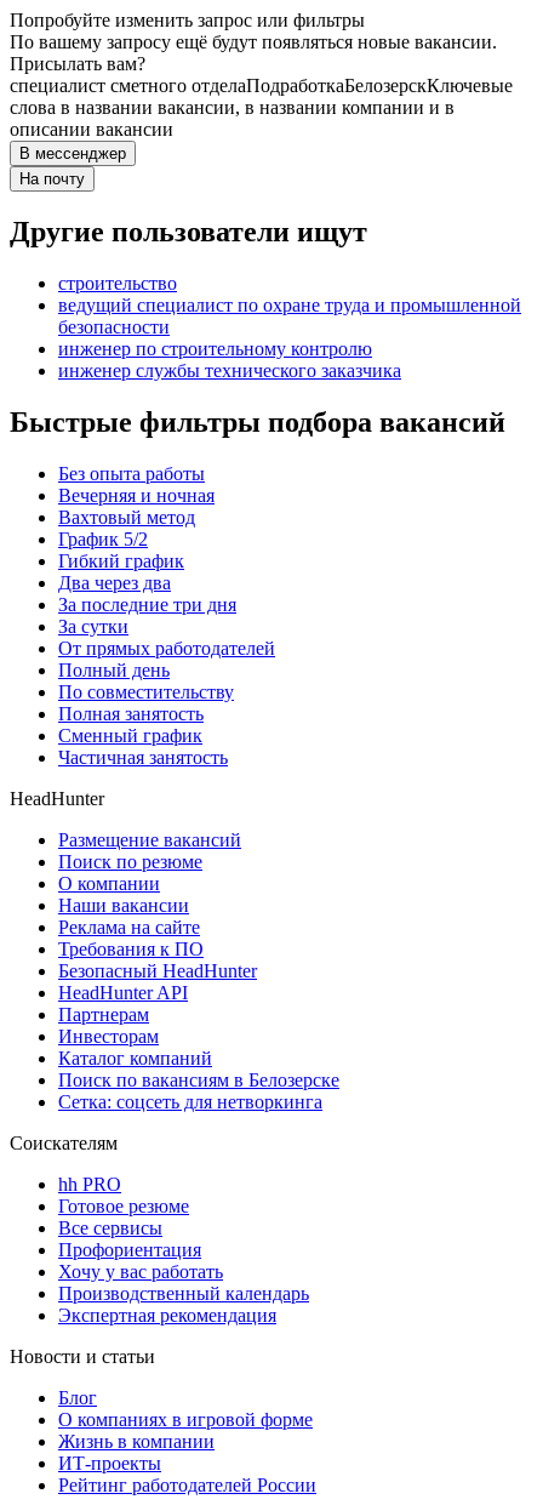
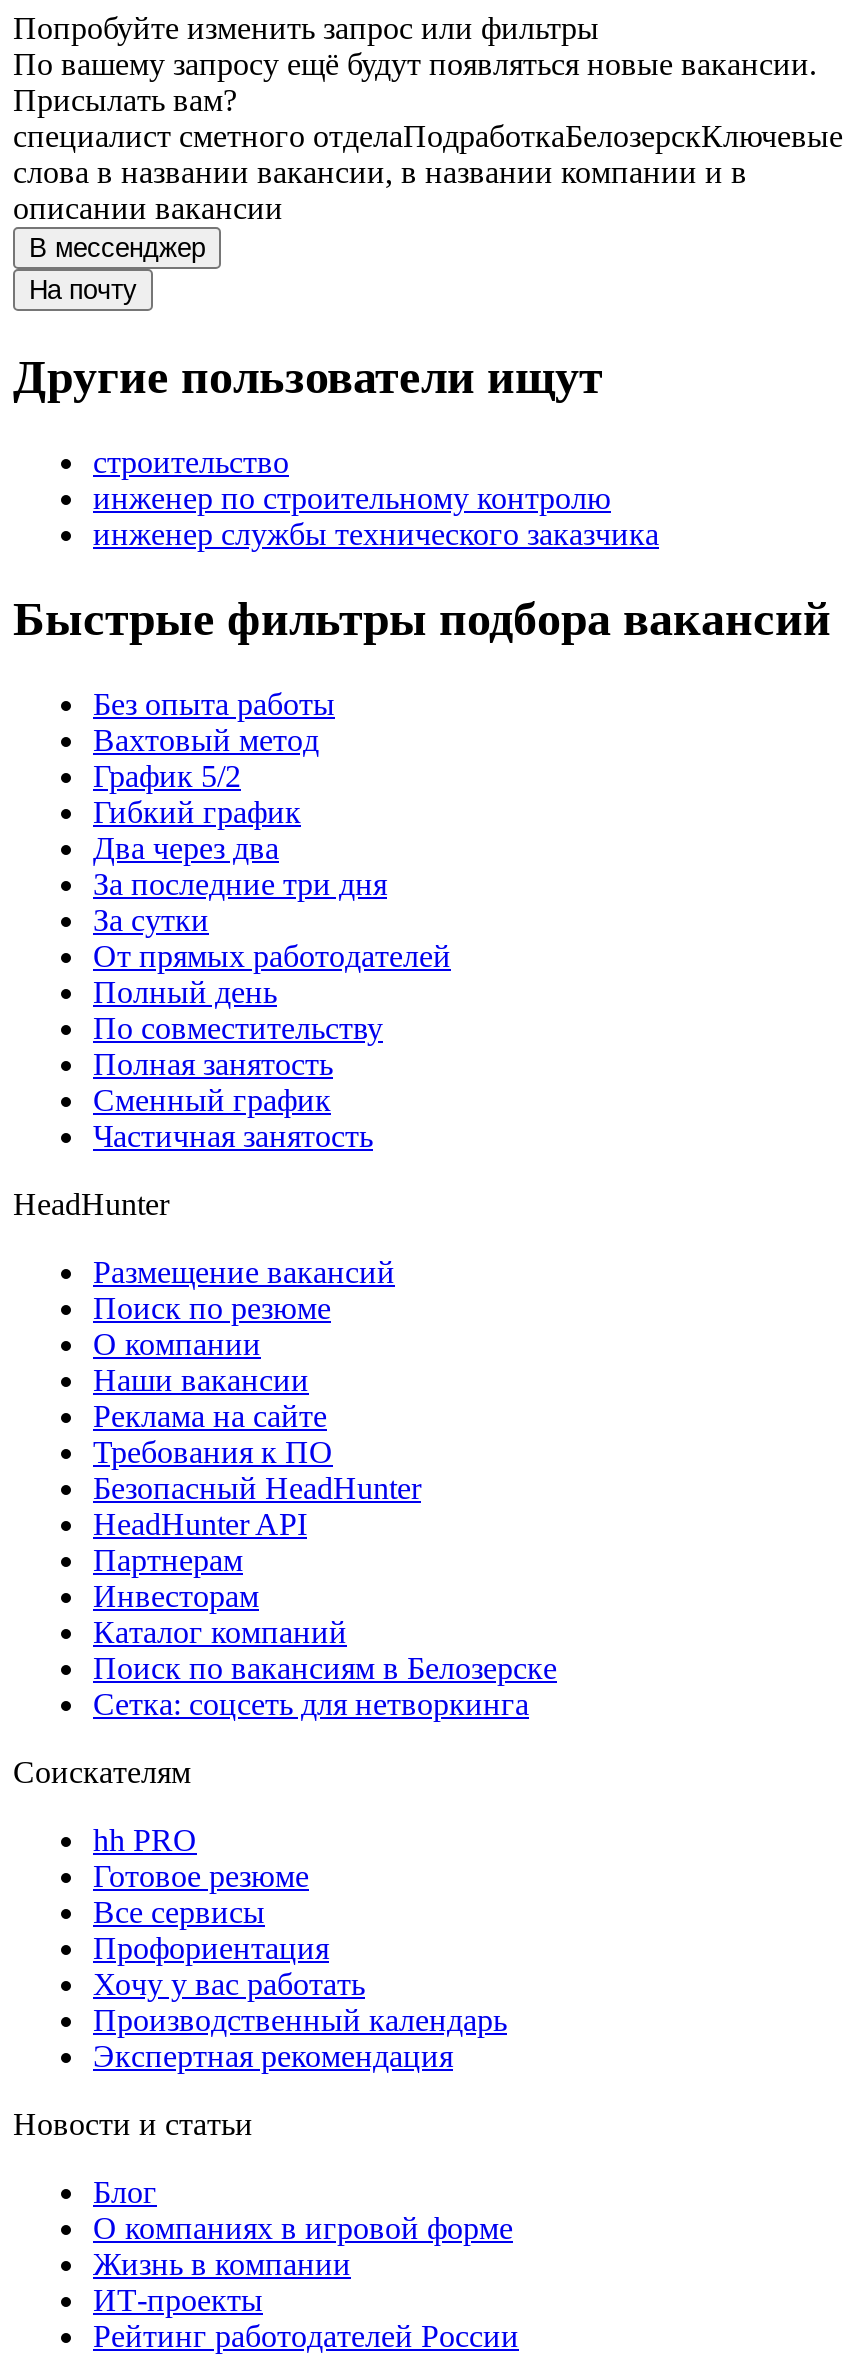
- ведущий специалист по охране труда и промышленной
- безопасности

- Вечерняя и ночная
